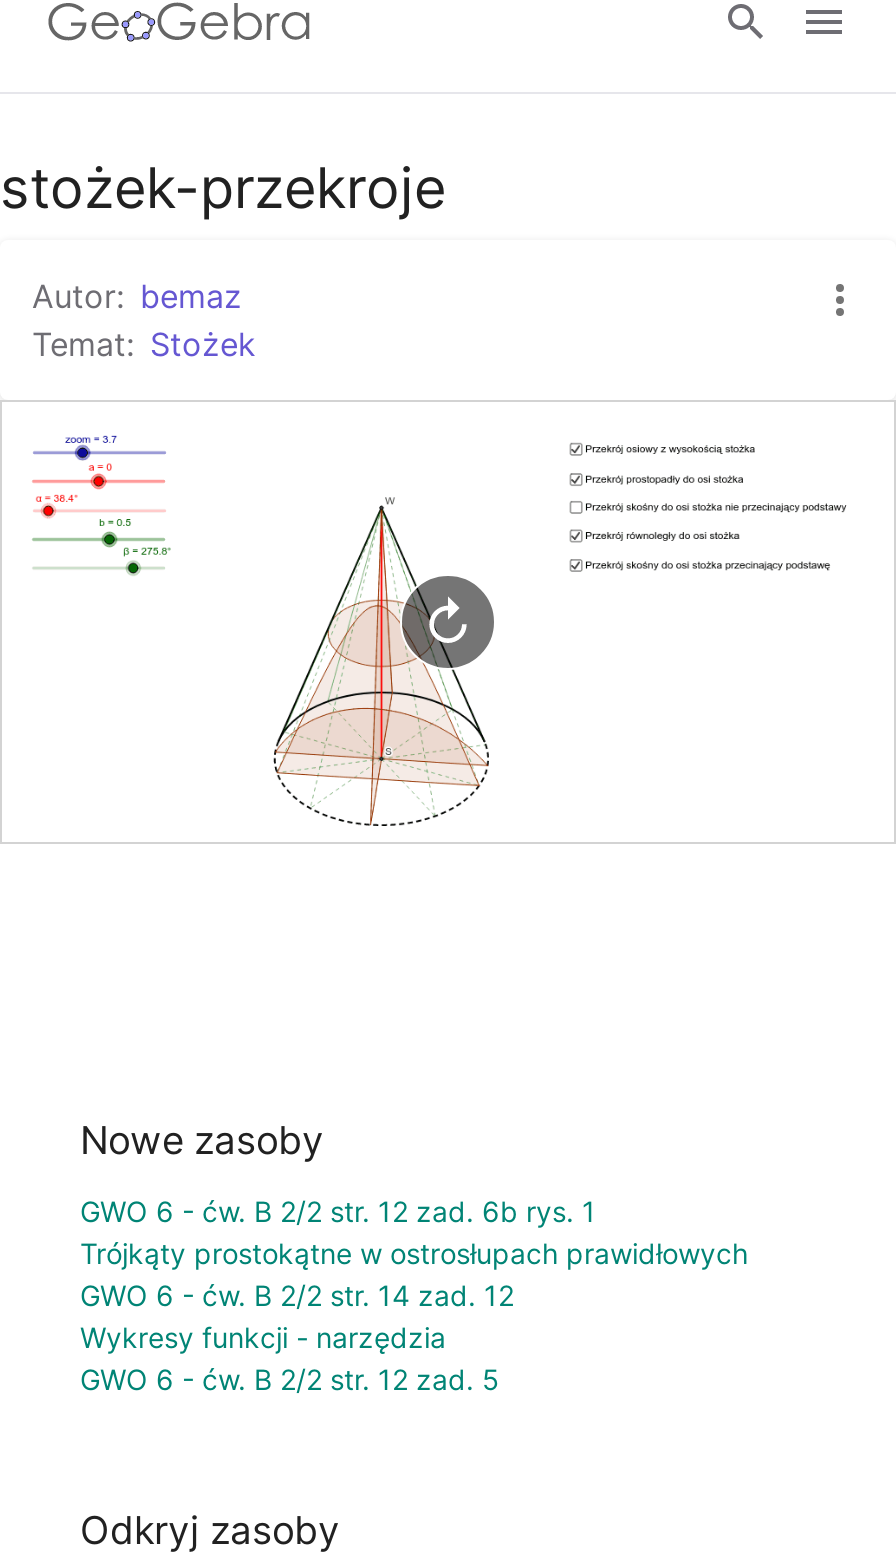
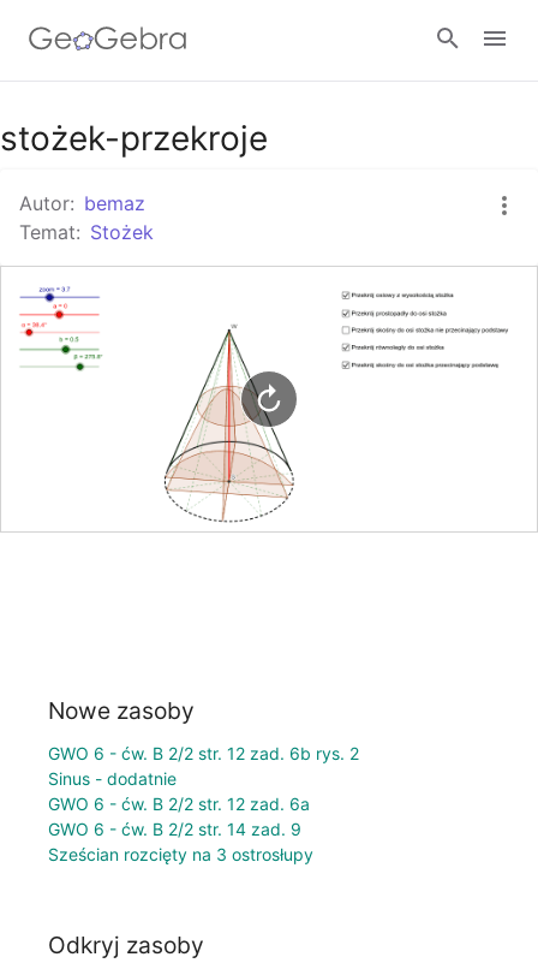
- GWO 6 - ćw. B 2/2 str. 12 zad. 6b rys. 1
- Trójkąty prostokątne w ostrosłupach prawidłowych
- GWO 6 - ćw. B 2/2 str. 14 zad. 12
- Wykresy funkcji - narzędzia
- GWO 6 - ćw. B 2/2 str. 12 zad. 5
+ GWO 6 - ćw. B 2/2 str. 12 zad. 6b rys. 2
+ Sinus - dodatnie
+ GWO 6 - ćw. B 2/2 str. 12 zad. 6a
+ GWO 6 - ćw. B 2/2 str. 14 zad. 9
+ Sześcian rozcięty na 3 ostrosłupy
